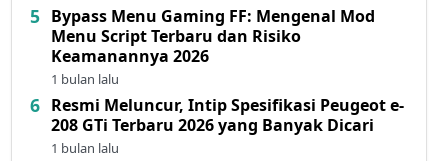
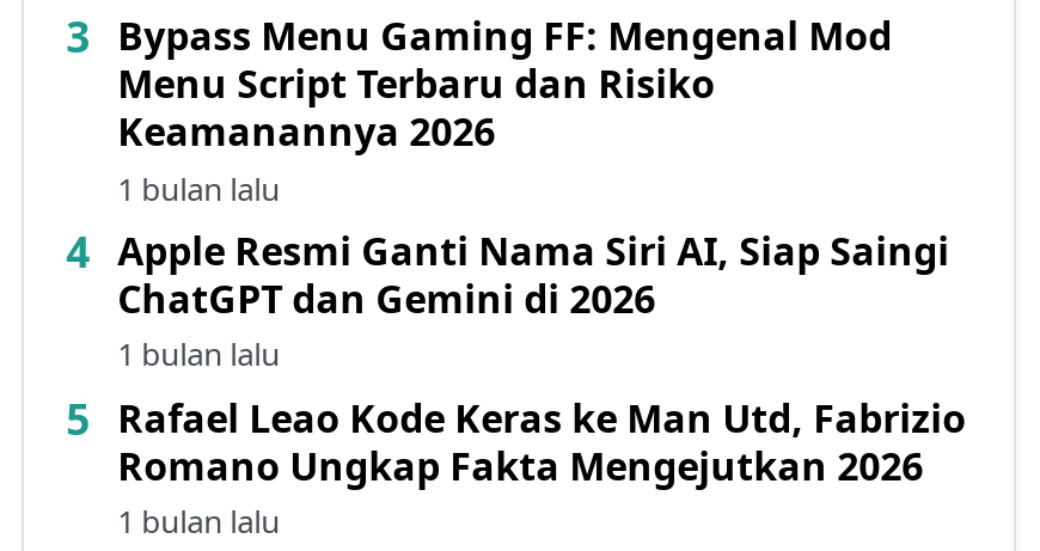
- Resmi Meluncur, Intip Spesifikasi Peugeot e-
- 208 GTi Terbaru 2026 yang Banyak Dicari
+ Apple Resmi Ganti Nama Siri AI, Siap Saingi
+ ChatGPT dan Gemini di 2026
+ 1 bulan lalu
+ Rafael Leao Kode Keras ke Man Utd, Fabrizio
+ Romano Ungkap Fakta Mengejutkan 2026
